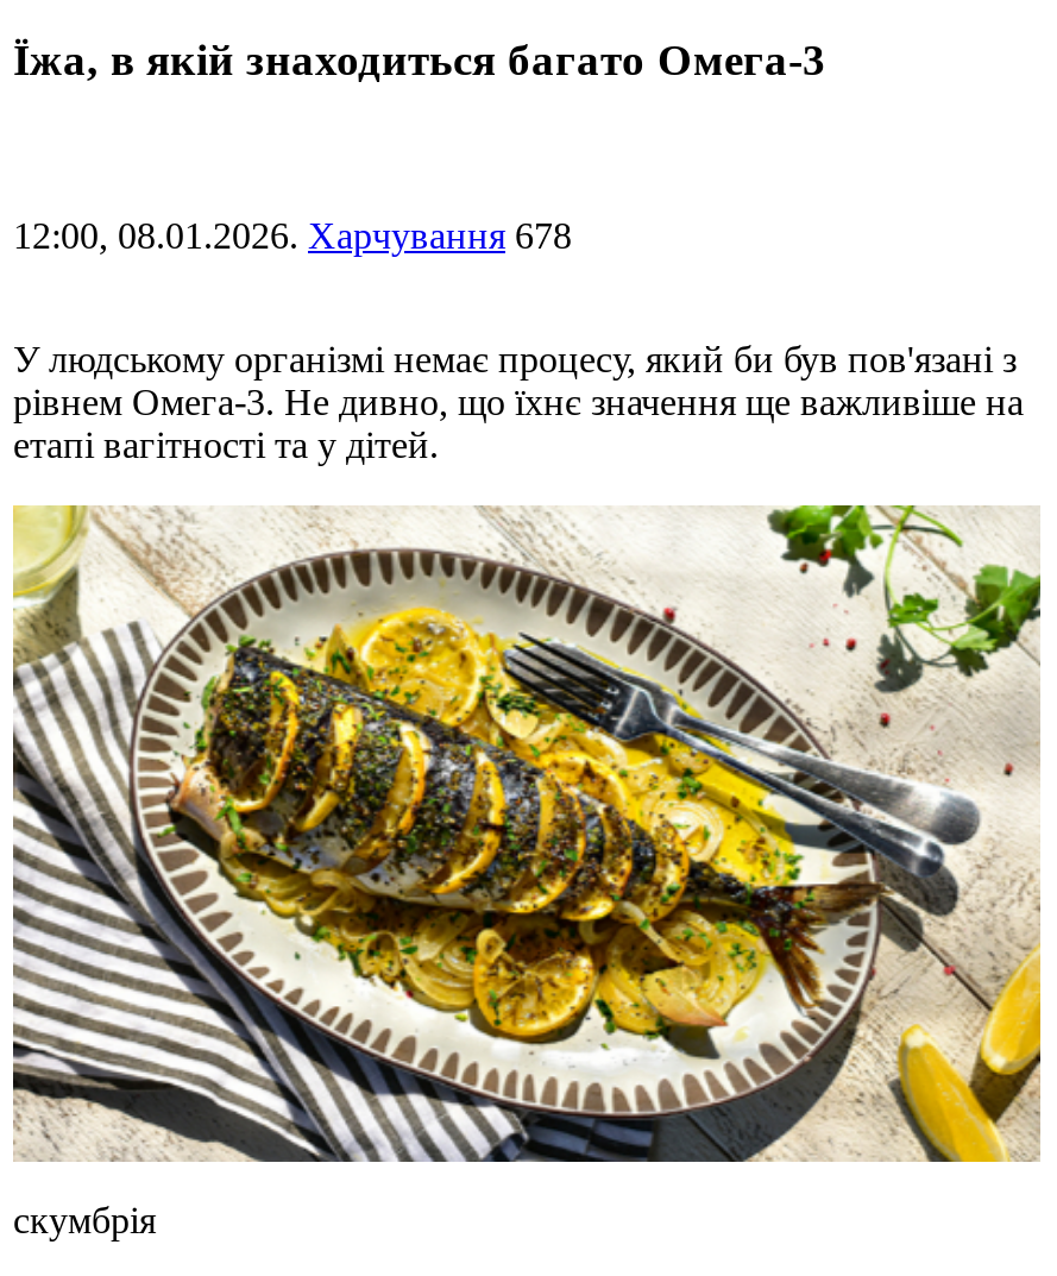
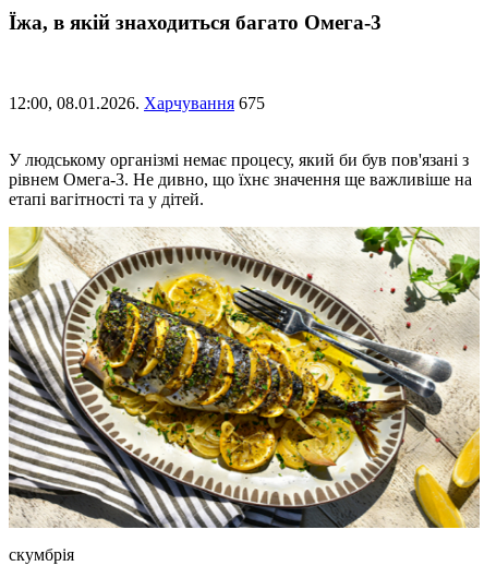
- 12:00, 08.01.2026. Харчування 678
+ 12:00, 08.01.2026. Харчування 675
